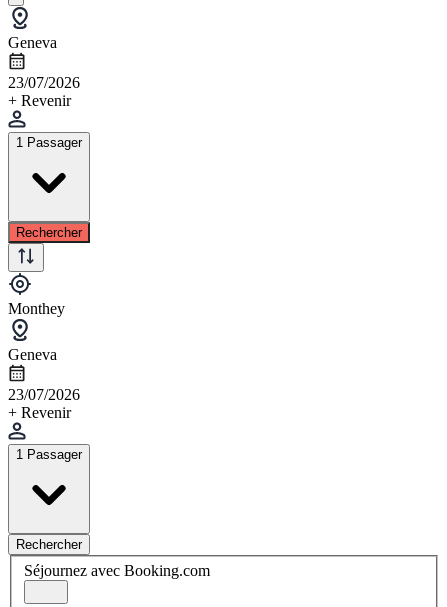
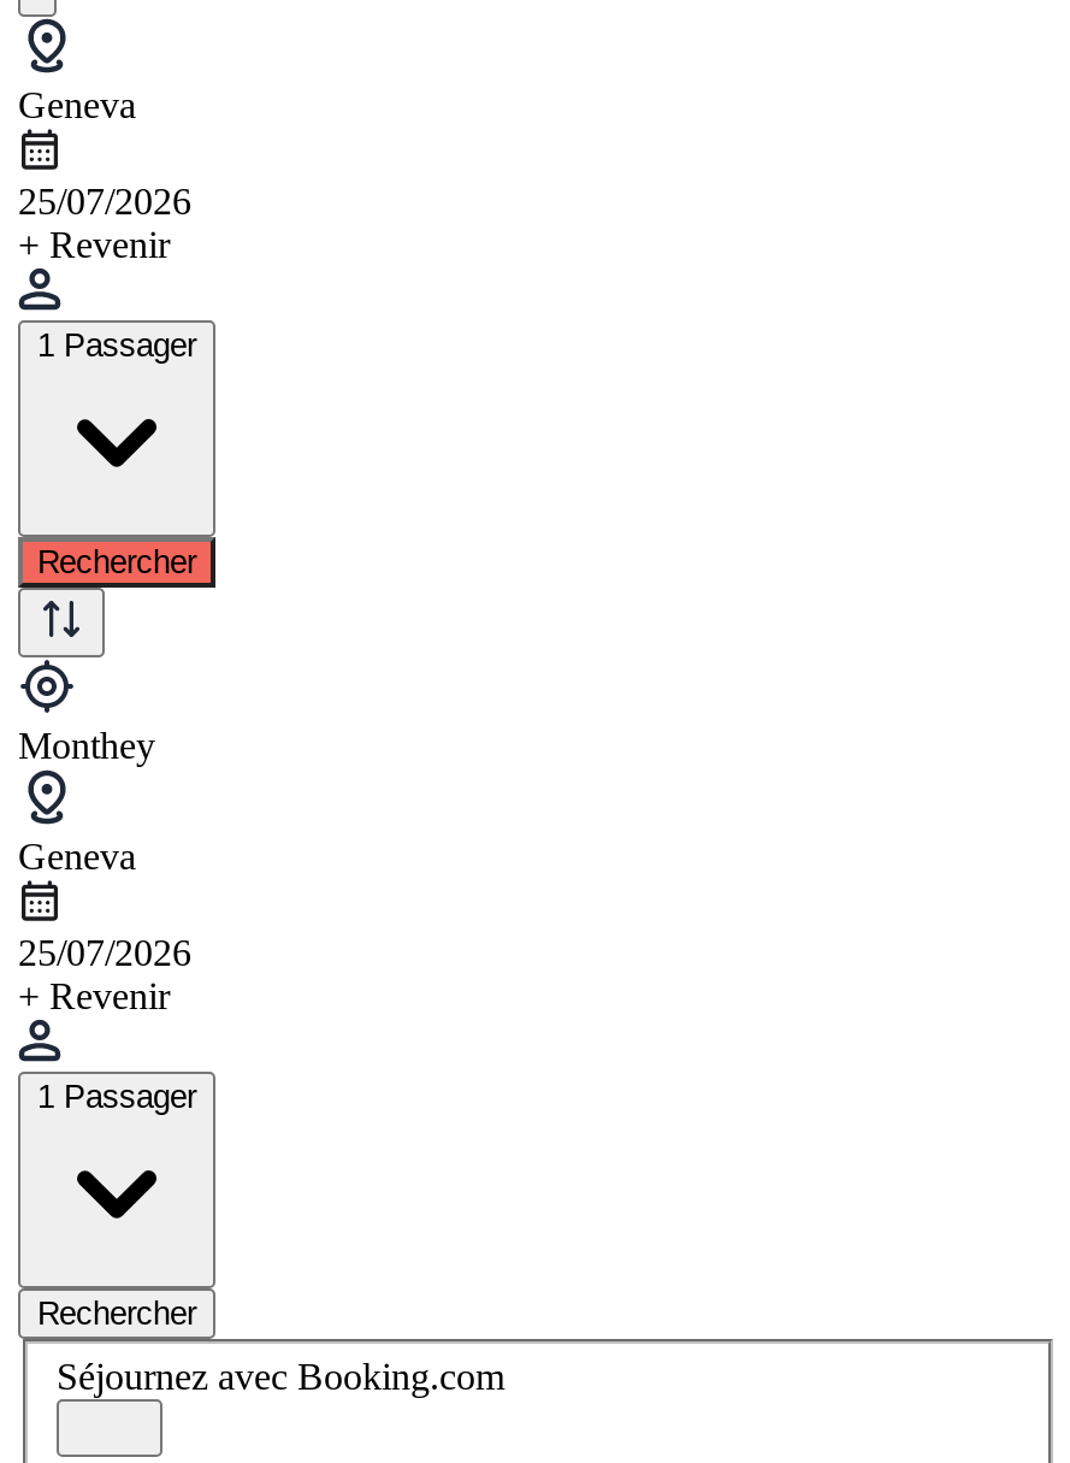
- 23/07/2026
+ 25/07/2026

- 23/07/2026
+ 25/07/2026
